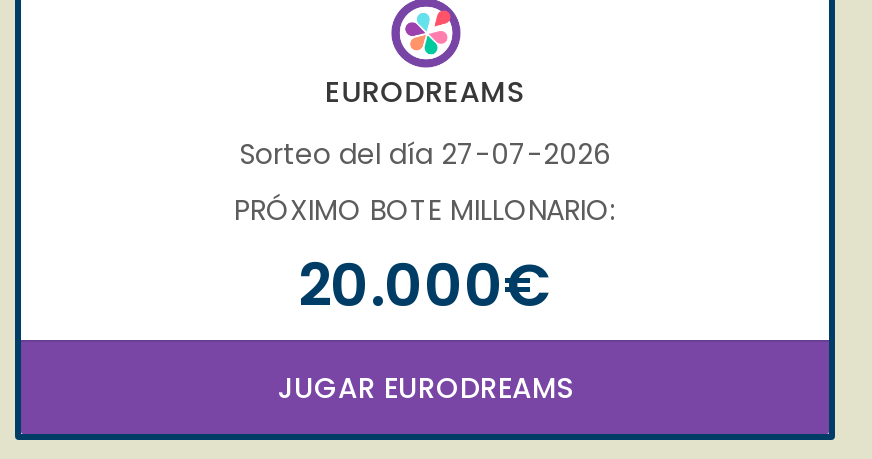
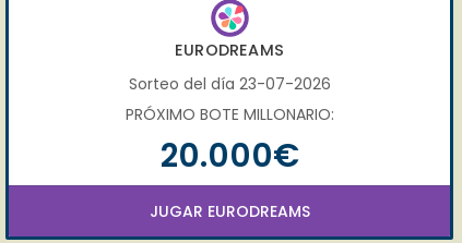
- Sorteo del día 27-07-2026
+ Sorteo del día 23-07-2026
